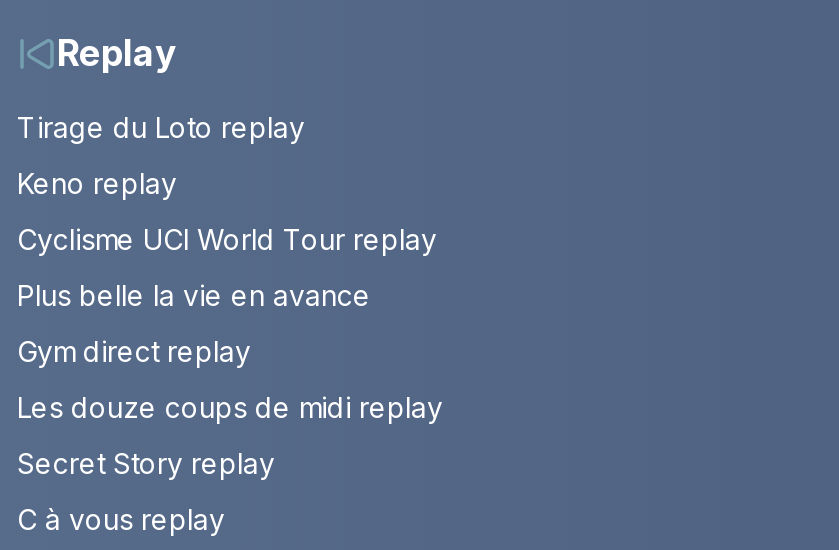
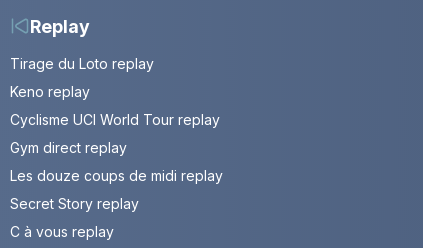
- Plus belle la vie en avance
